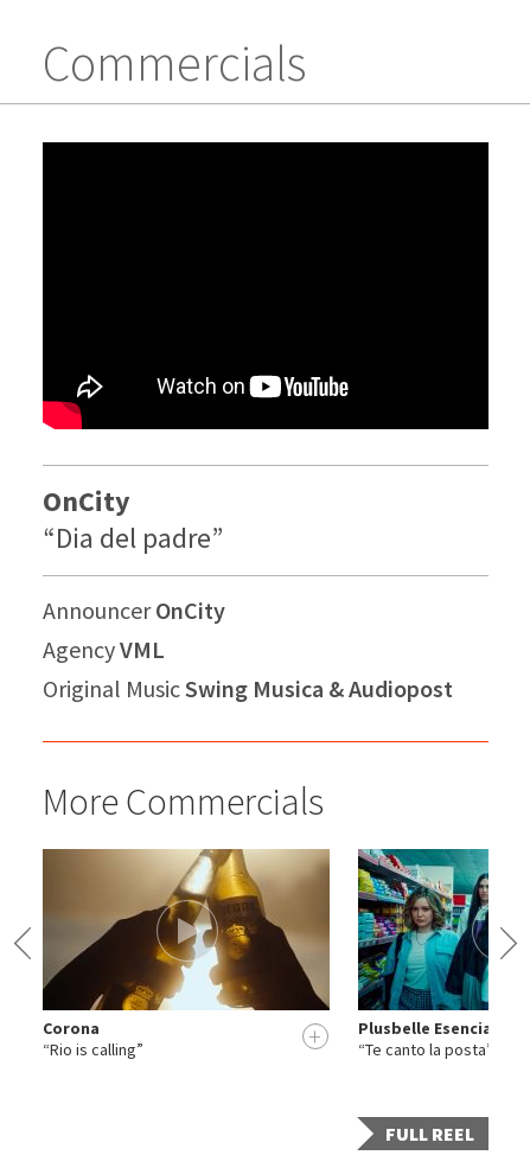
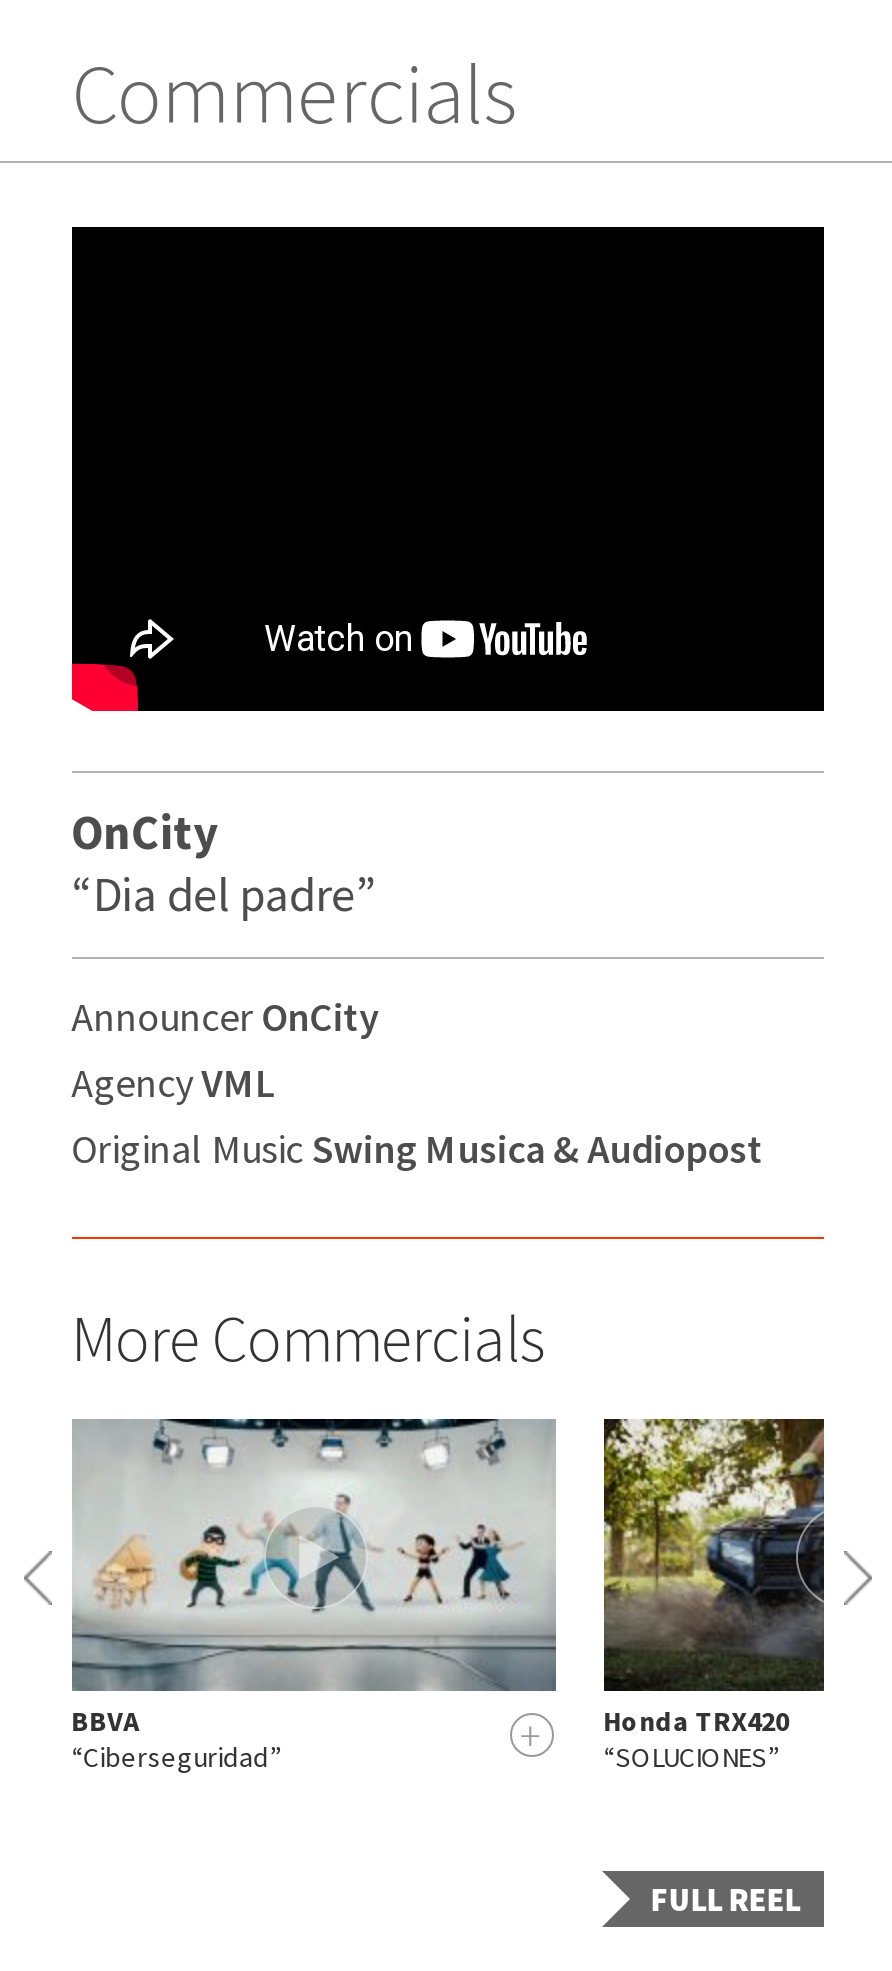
- [image]
- Corona
- “Rio is calling”
+ [image]
+ BBVA
+ “Ciberseguridad”

- [image]
- Plusbelle Esencia
- “Te canto la posta”
+ [image]
+ Honda TRX420
+ “SOLUCIONES”
